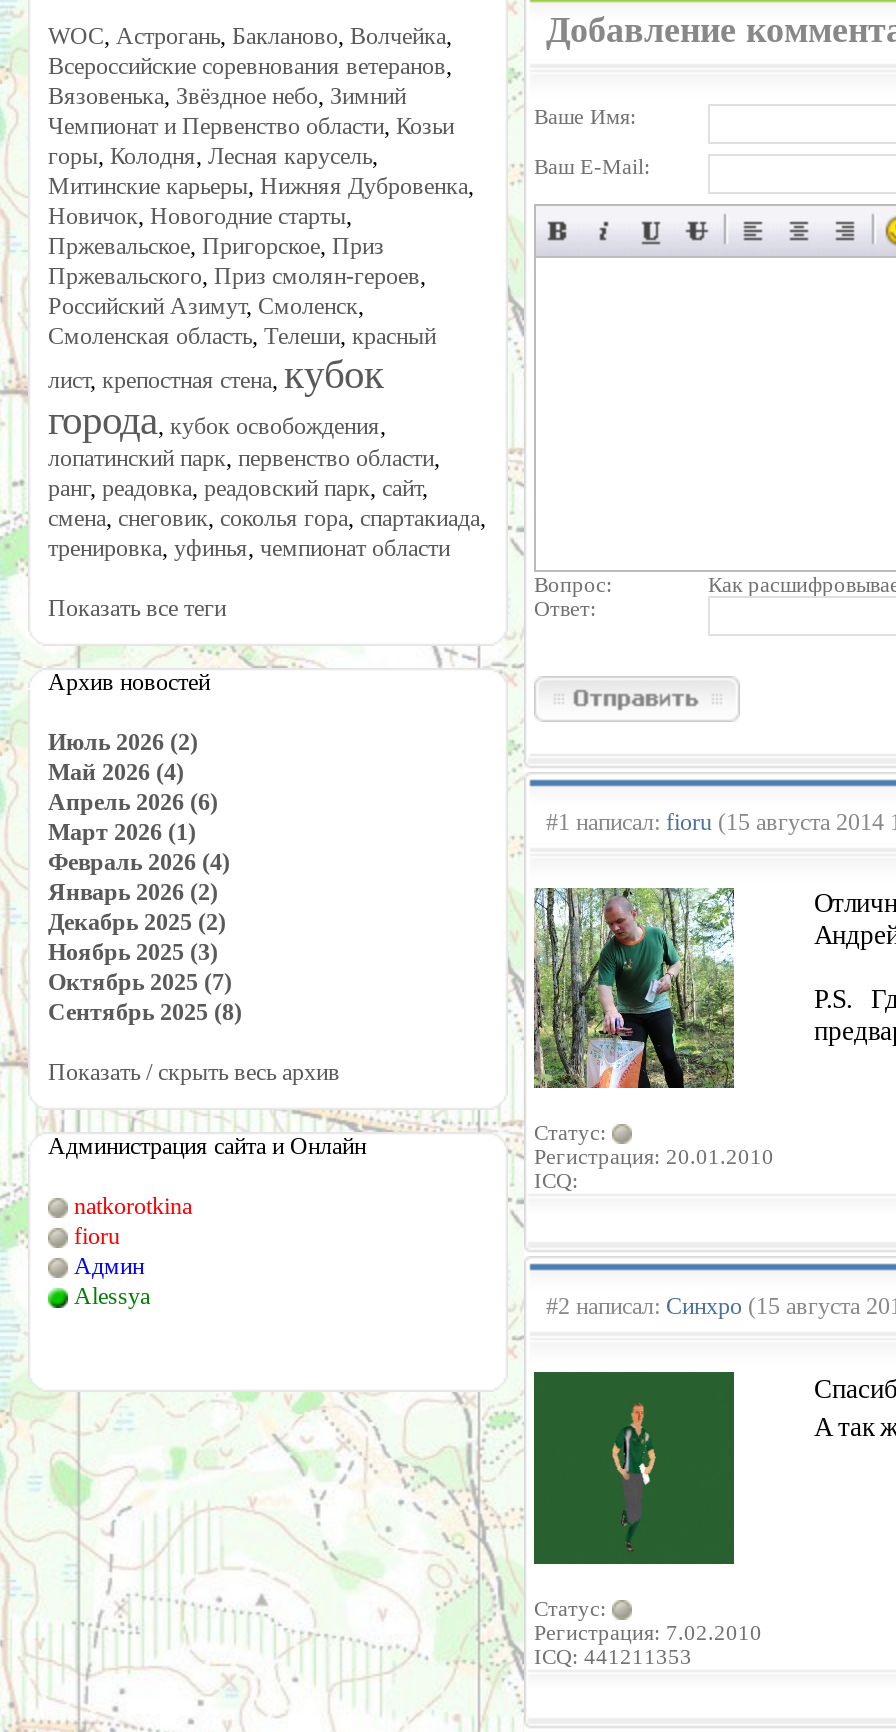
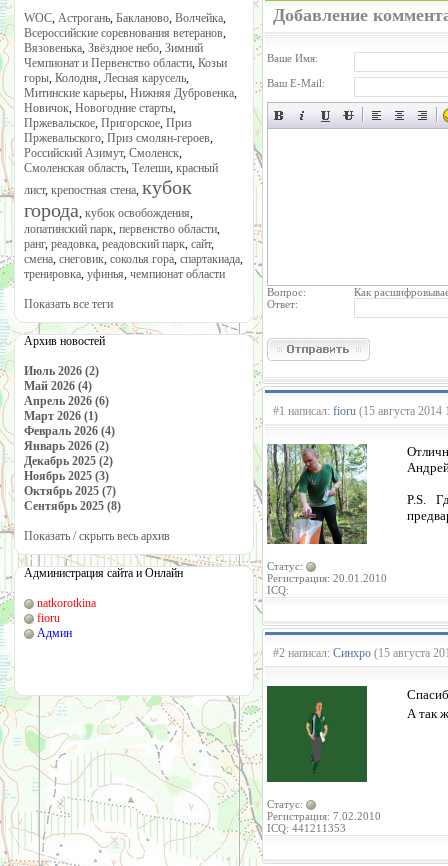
- Alessya
